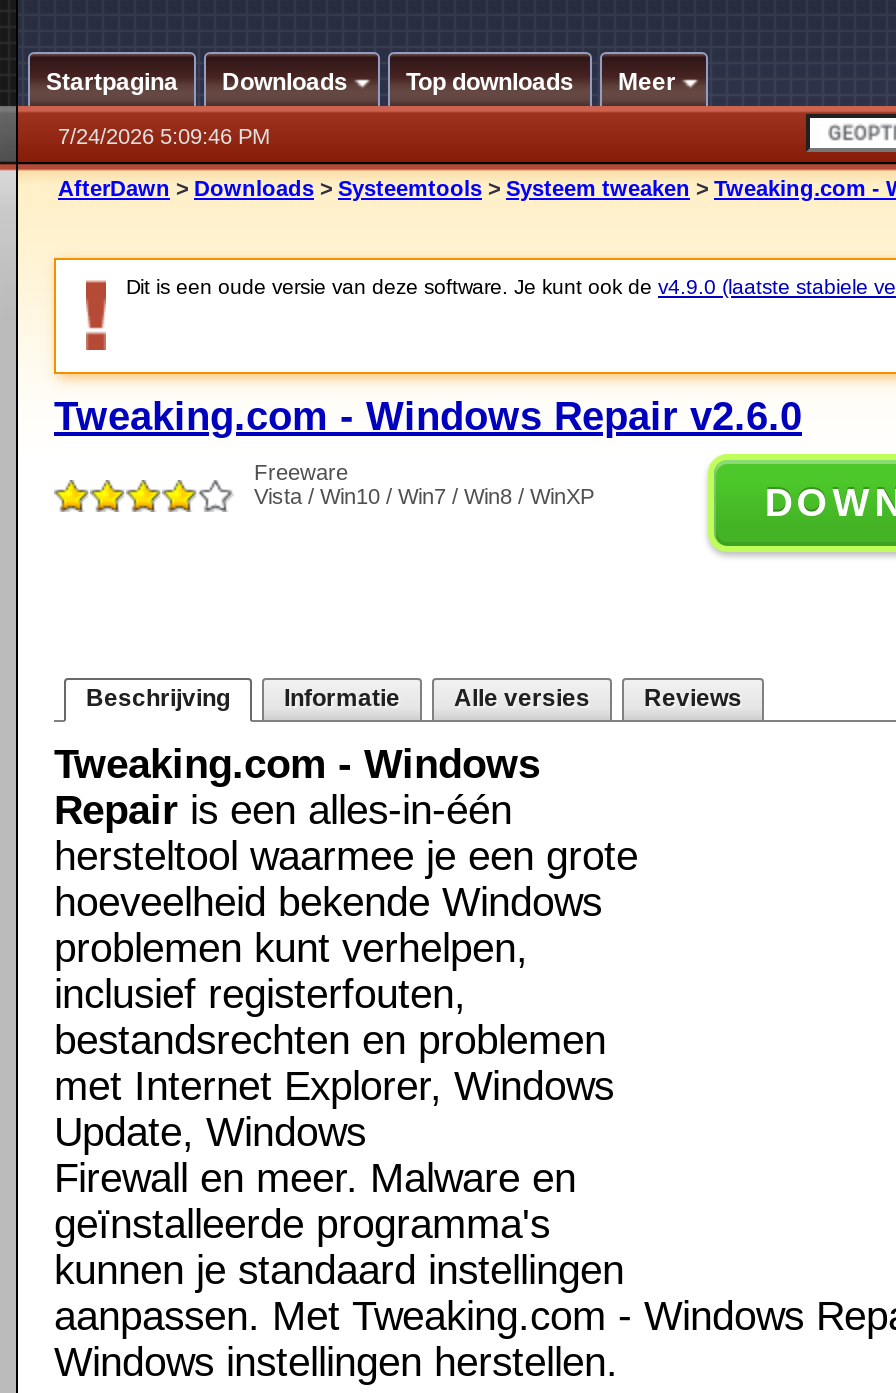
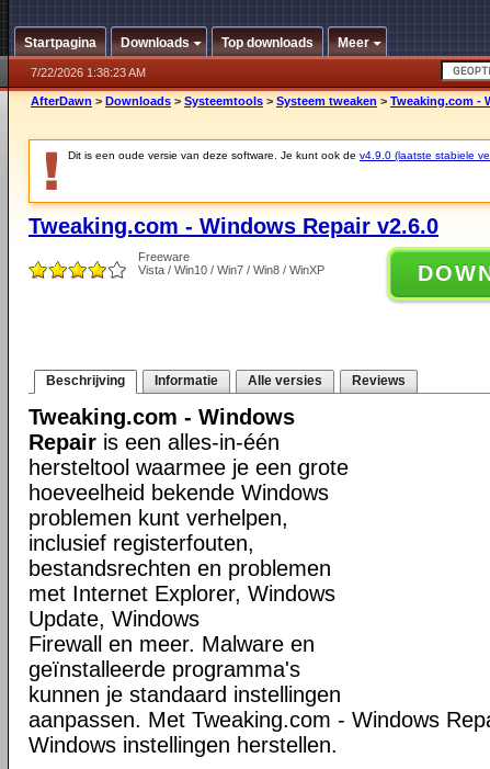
- 7/24/2026 5:09:46 PM
+ 7/22/2026 1:38:23 AM
